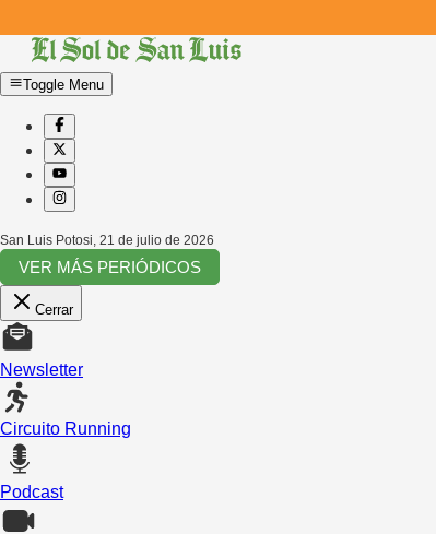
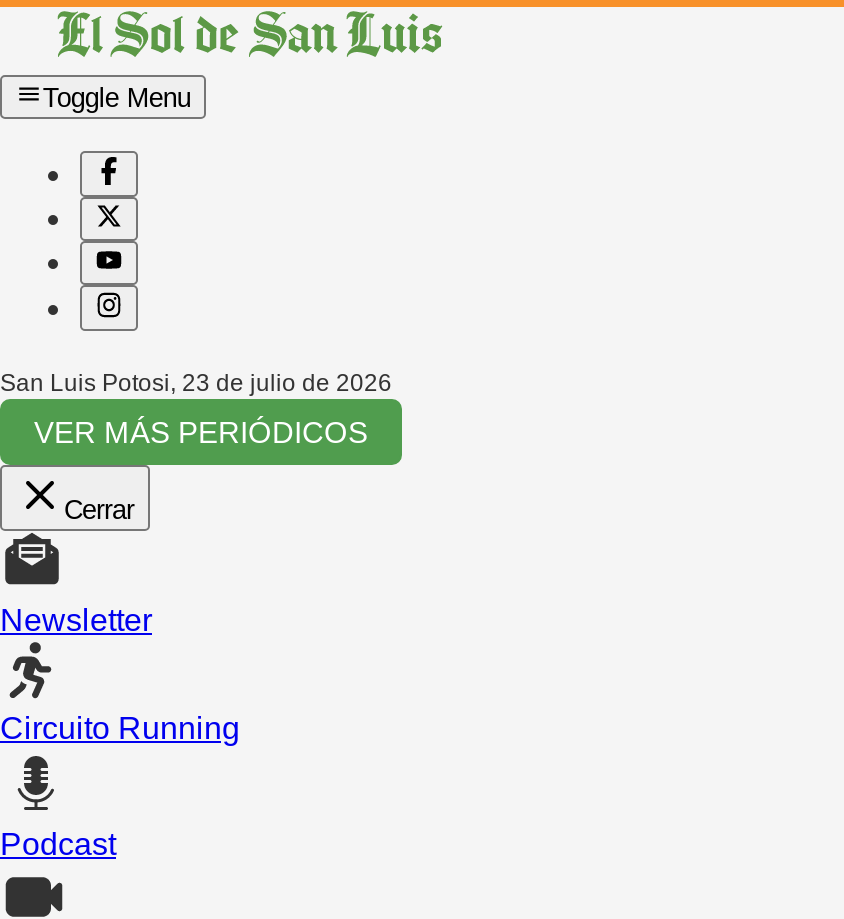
- San Luis Potosi, 21 de julio de 2026
+ San Luis Potosi, 23 de julio de 2026
